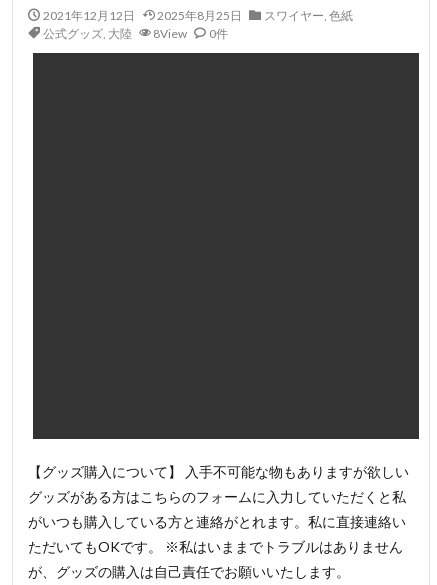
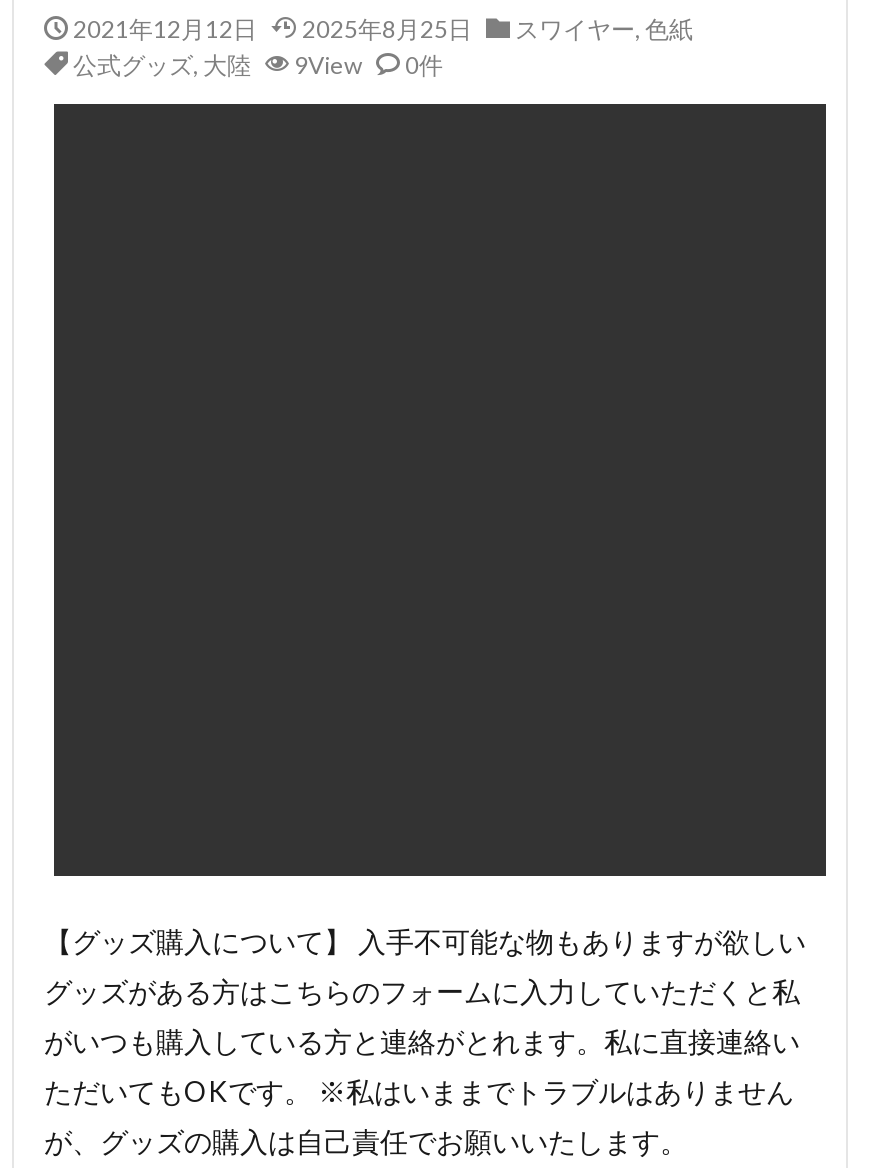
- 公式グッズ,大陸 8View 0件
+ 公式グッズ,大陸 9View 0件
